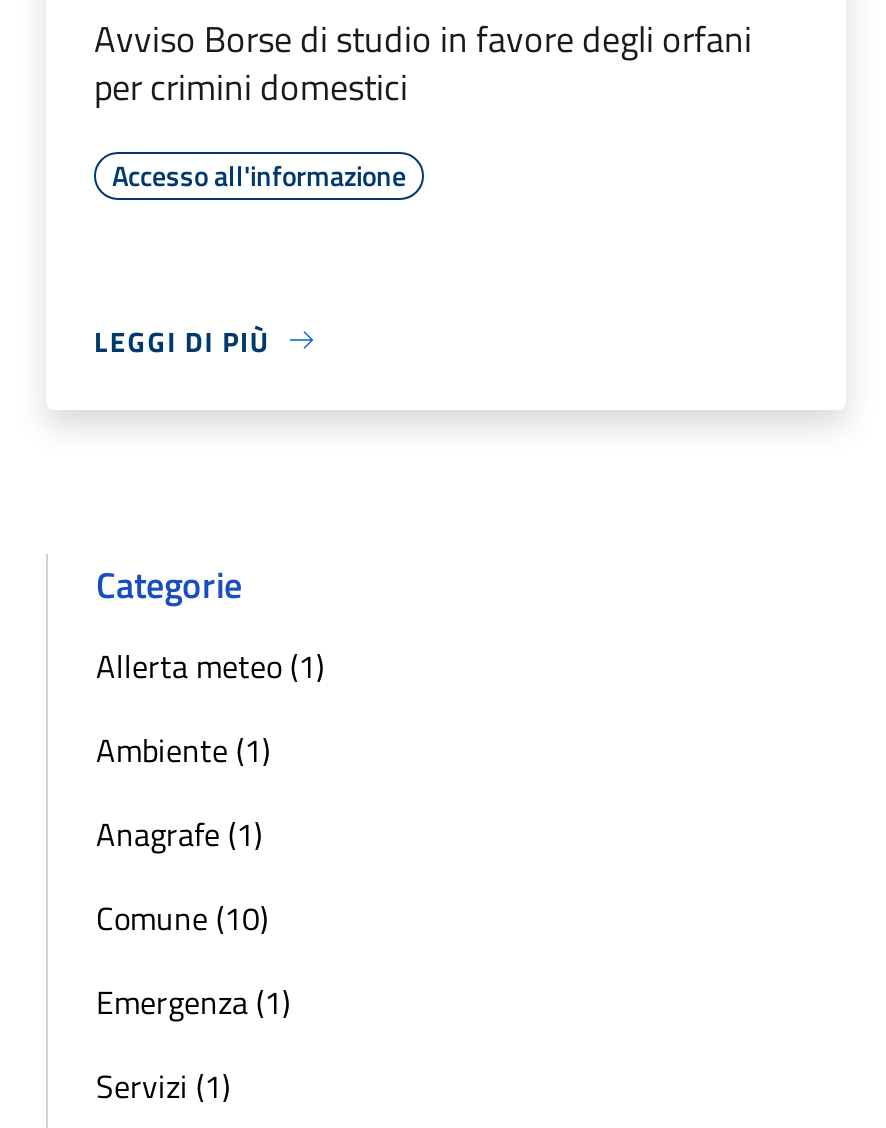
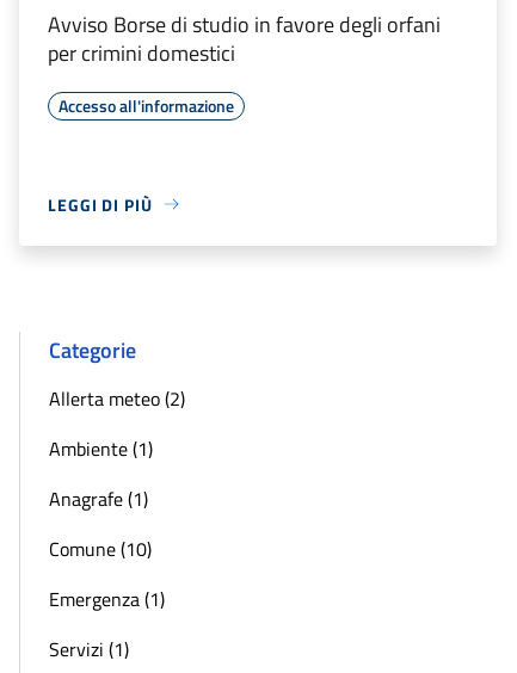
- Allerta meteo (1)
+ Allerta meteo (2)
